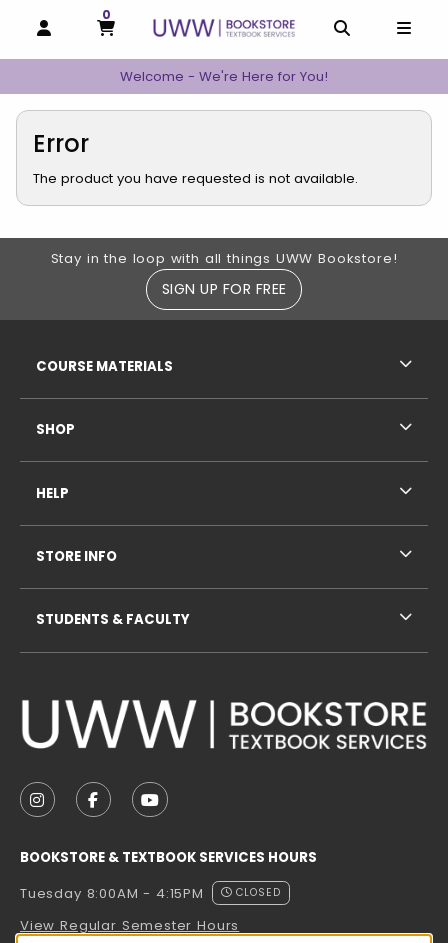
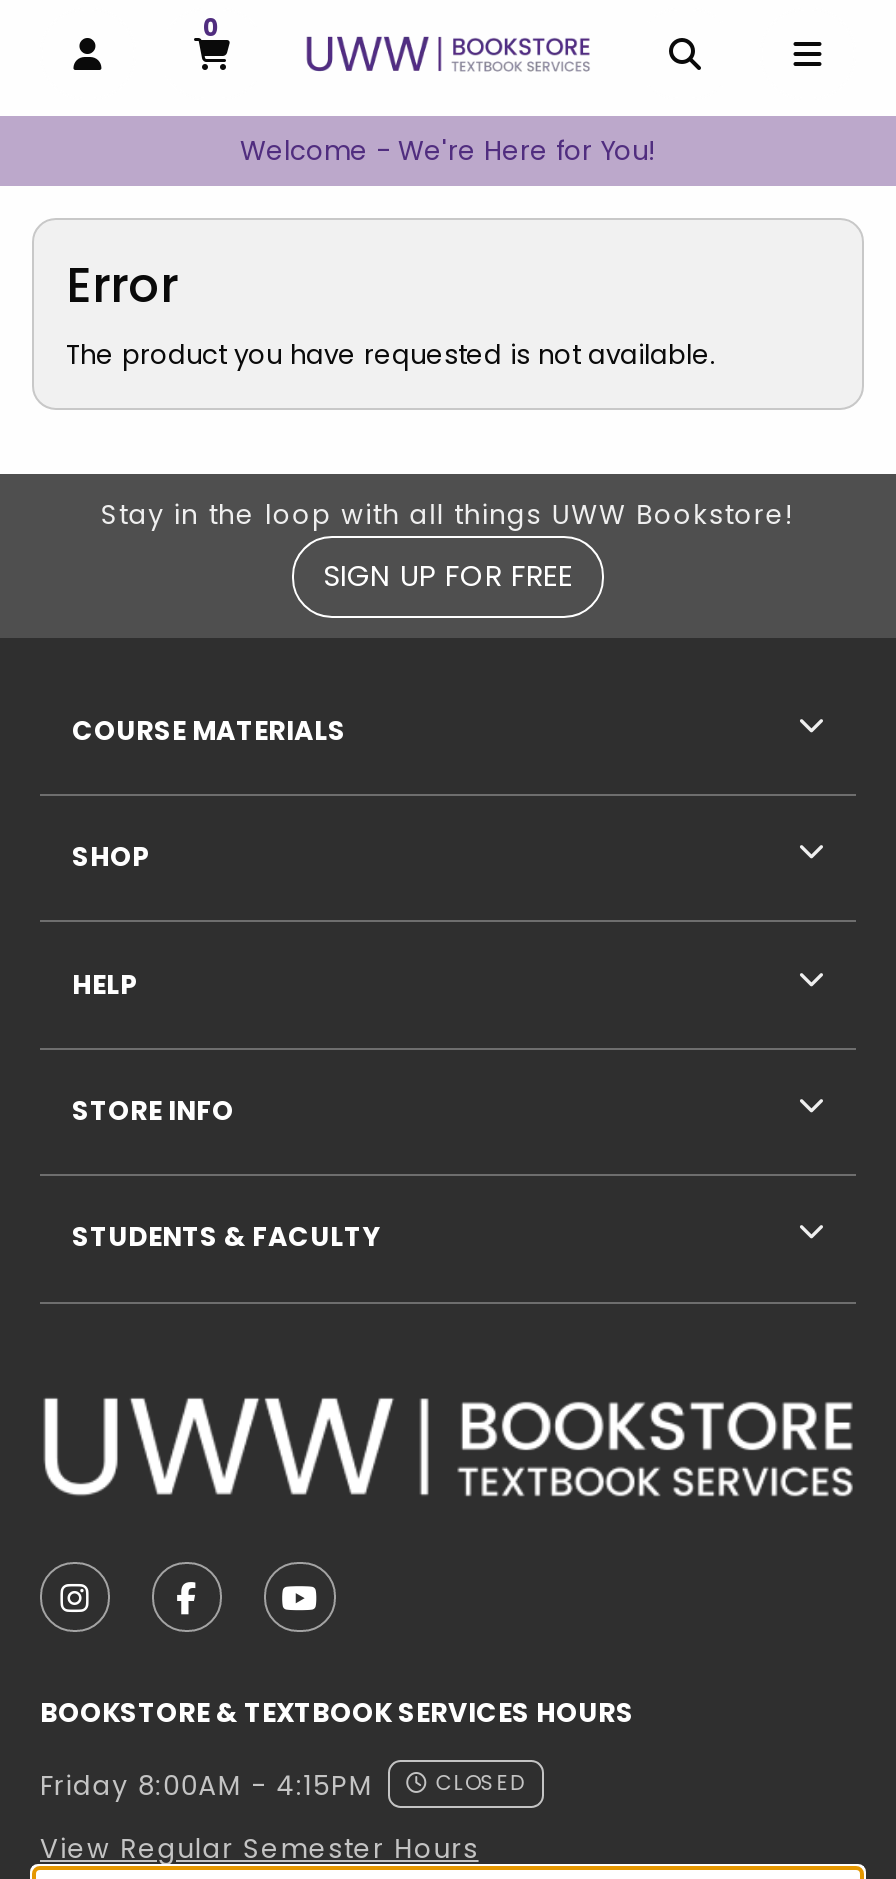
- Tuesday 8:00AM - 4:15PM CLOSED
+ Friday 8:00AM - 4:15PM CLOSED
